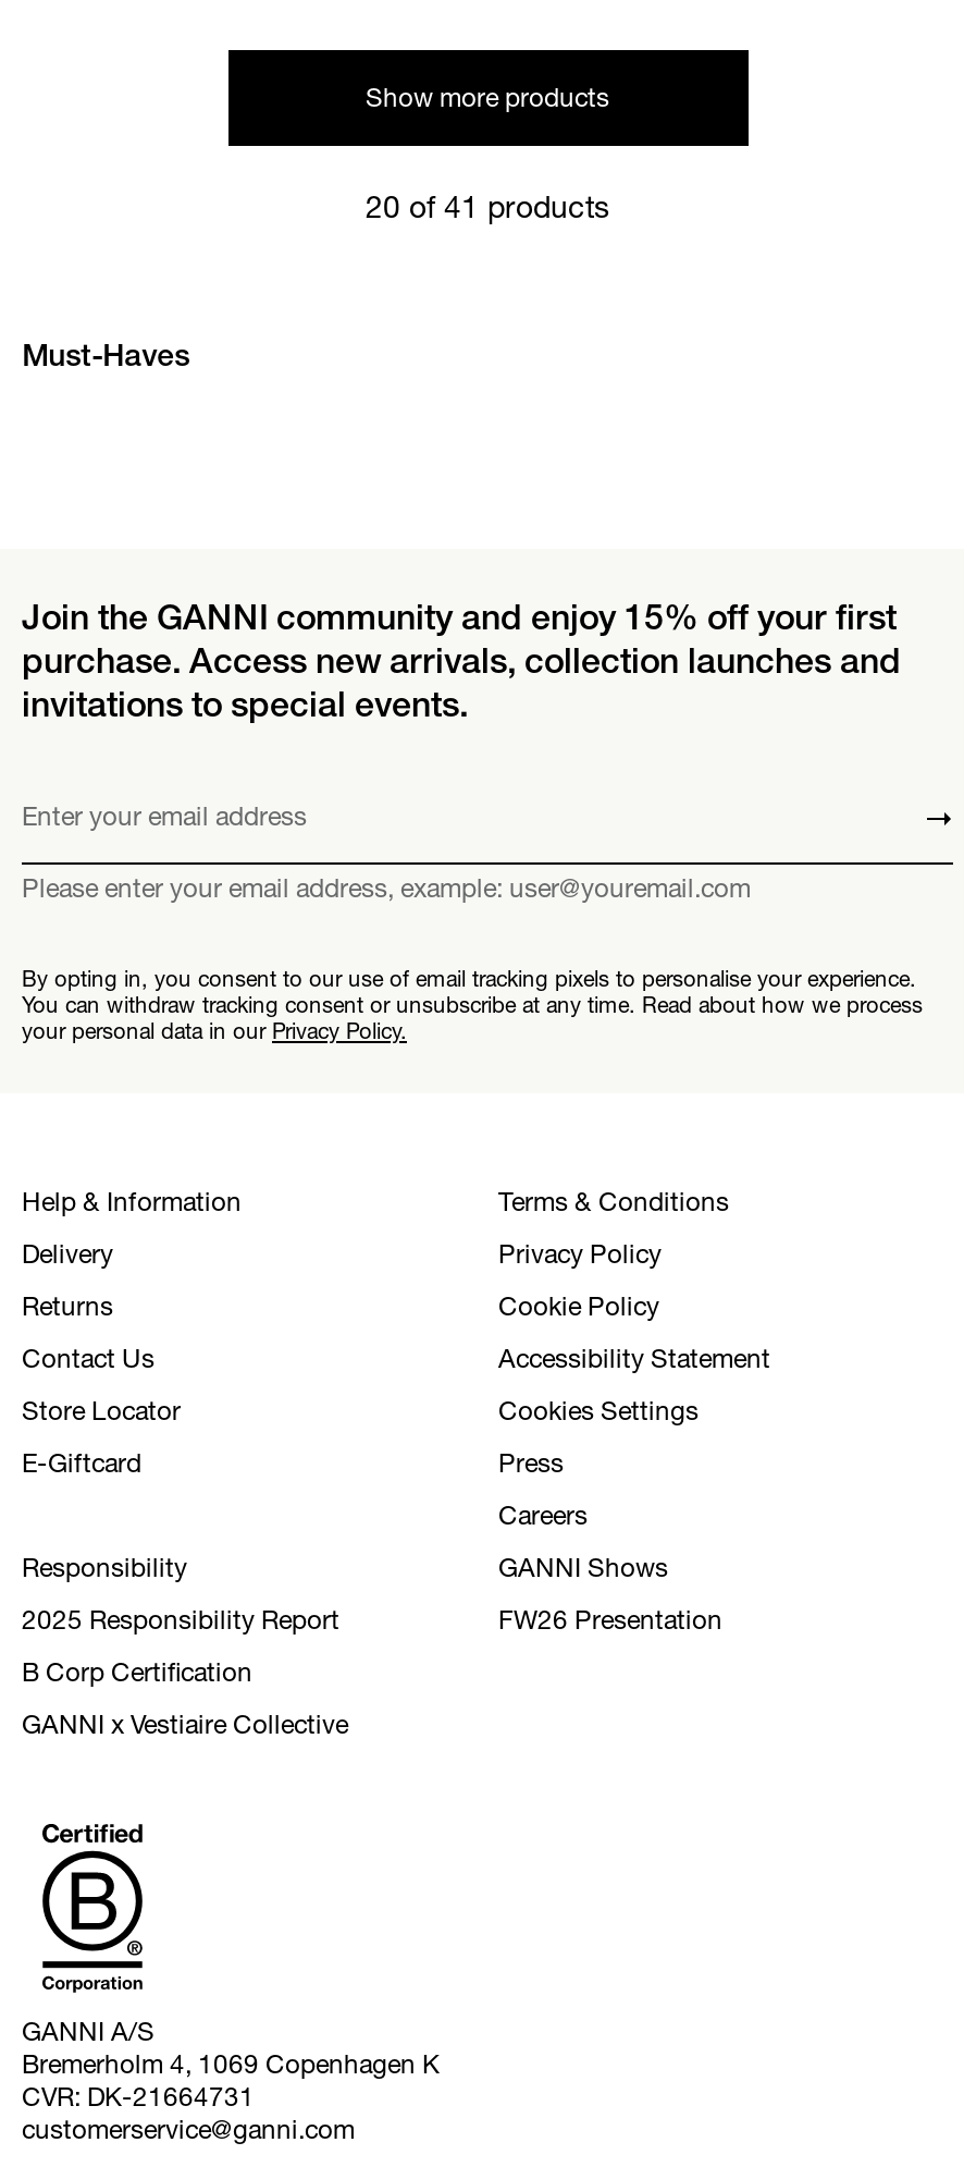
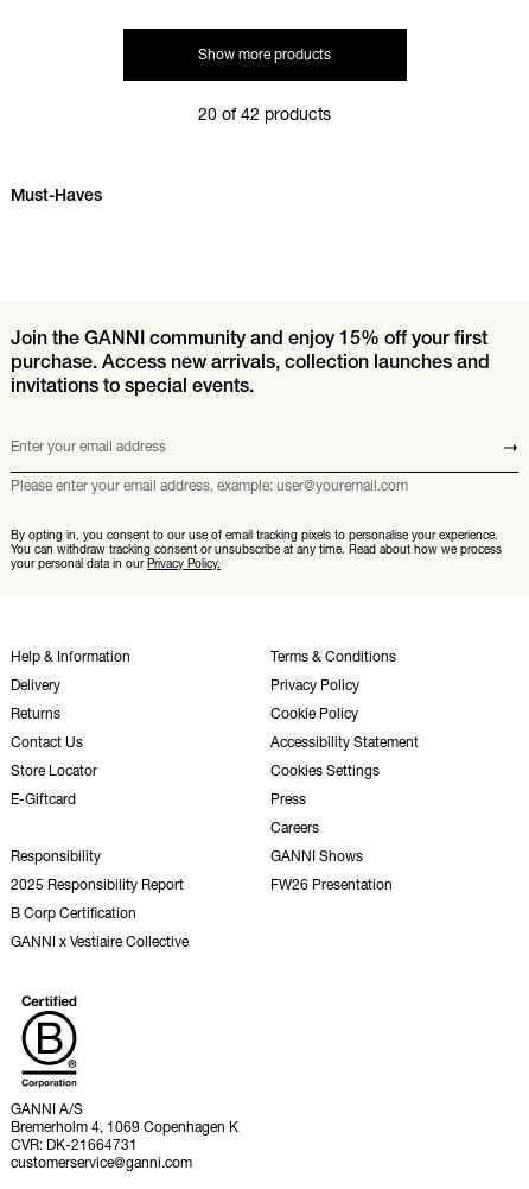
- 20 of 41 products
+ 20 of 42 products
